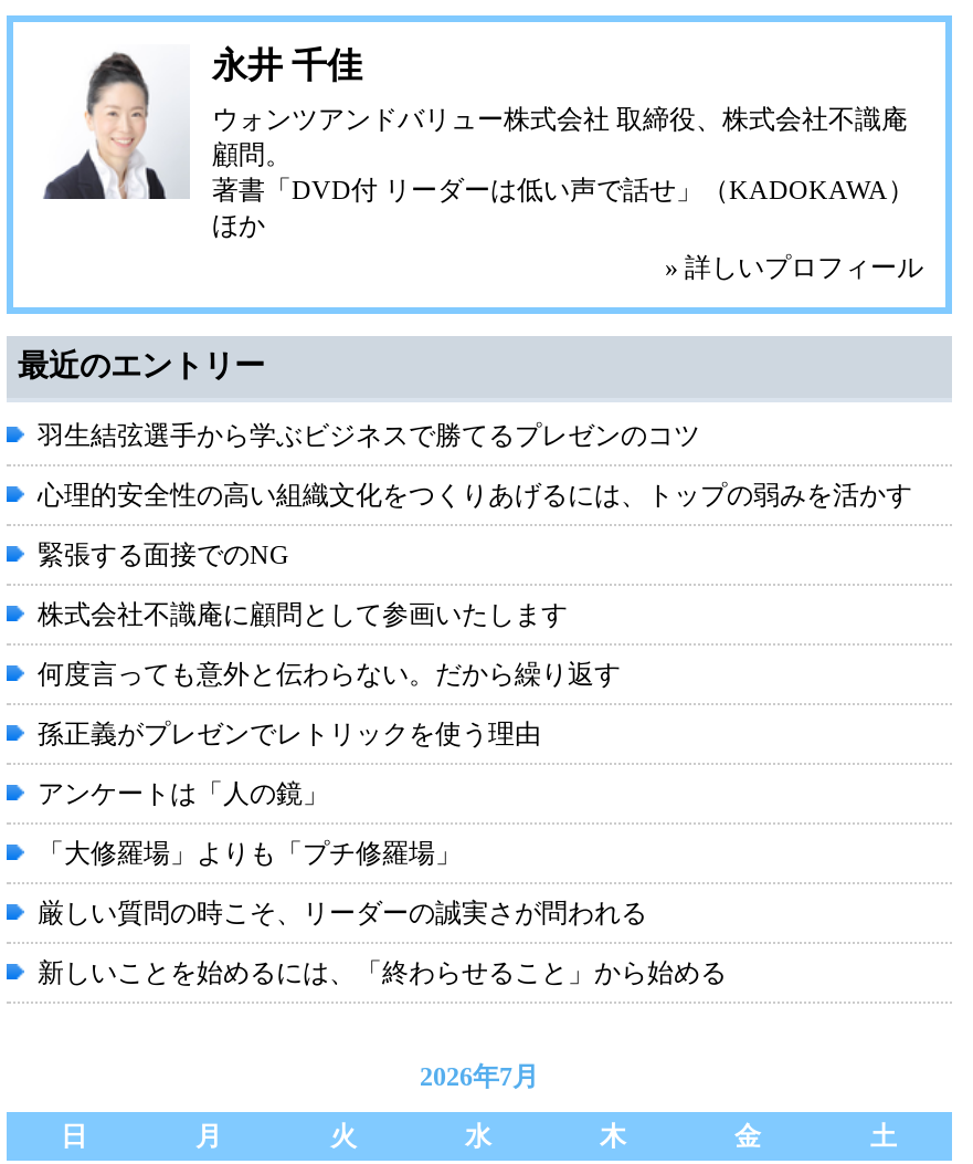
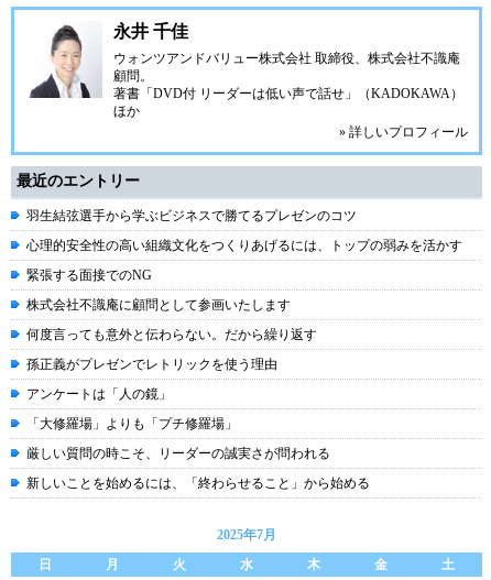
- 2026年7月
+ 2025年7月
